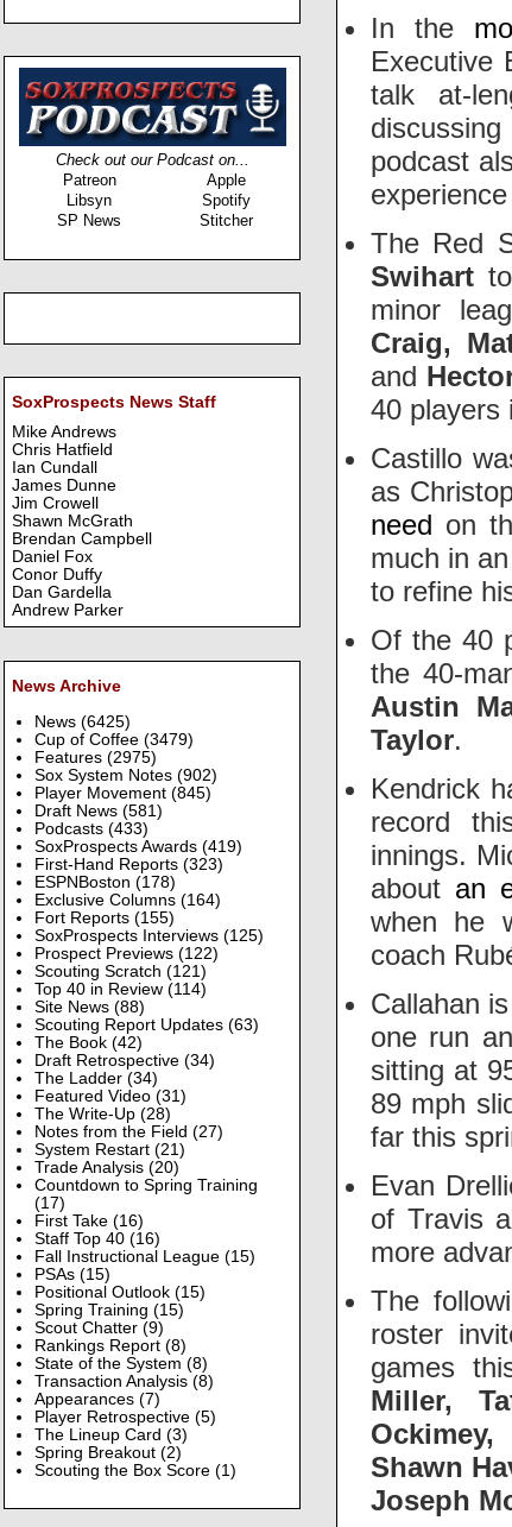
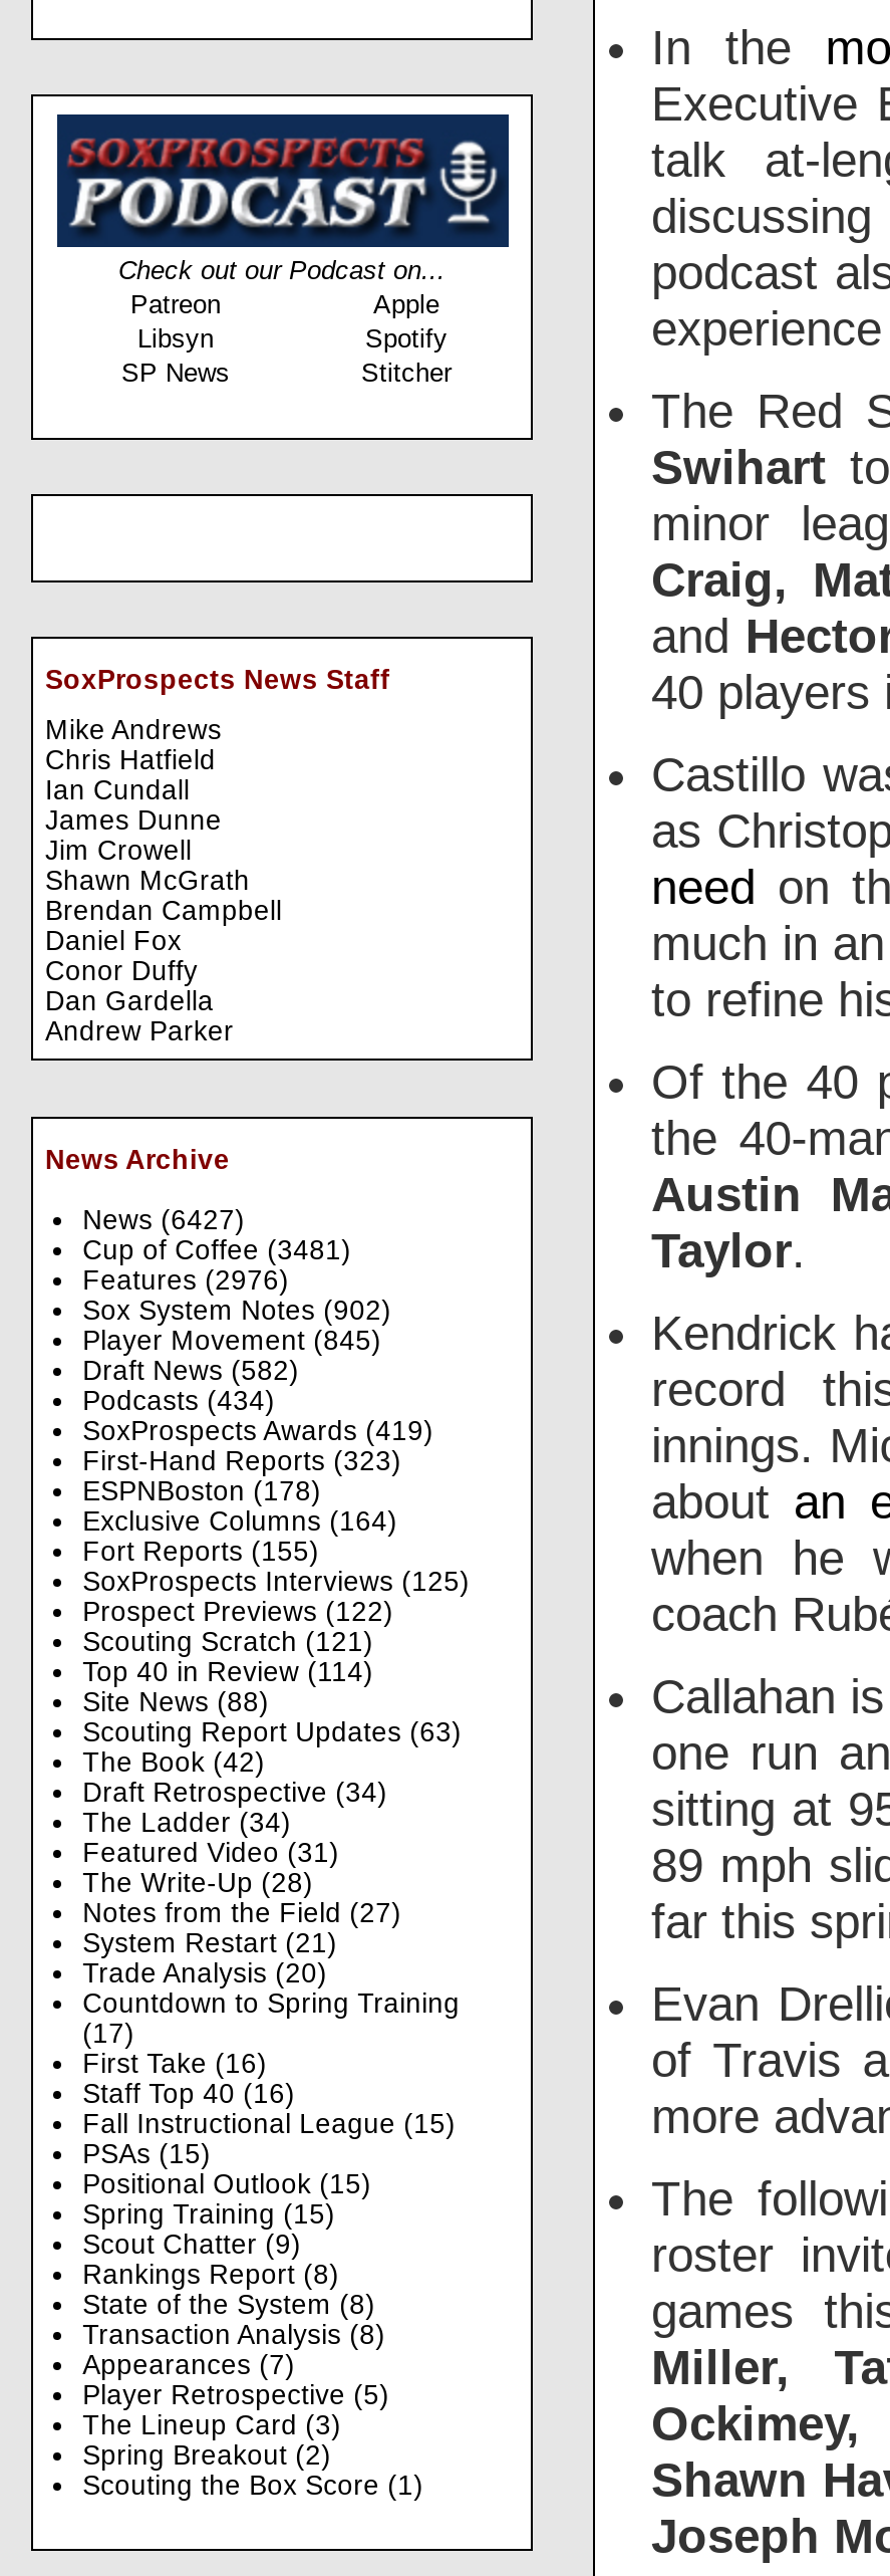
- News (6425)
+ News (6427)

- Cup of Coffee (3479)
+ Cup of Coffee (3481)

- Features (2975)
+ Features (2976)

- Draft News (581)
+ Draft News (582)

- Podcasts (433)
+ Podcasts (434)
